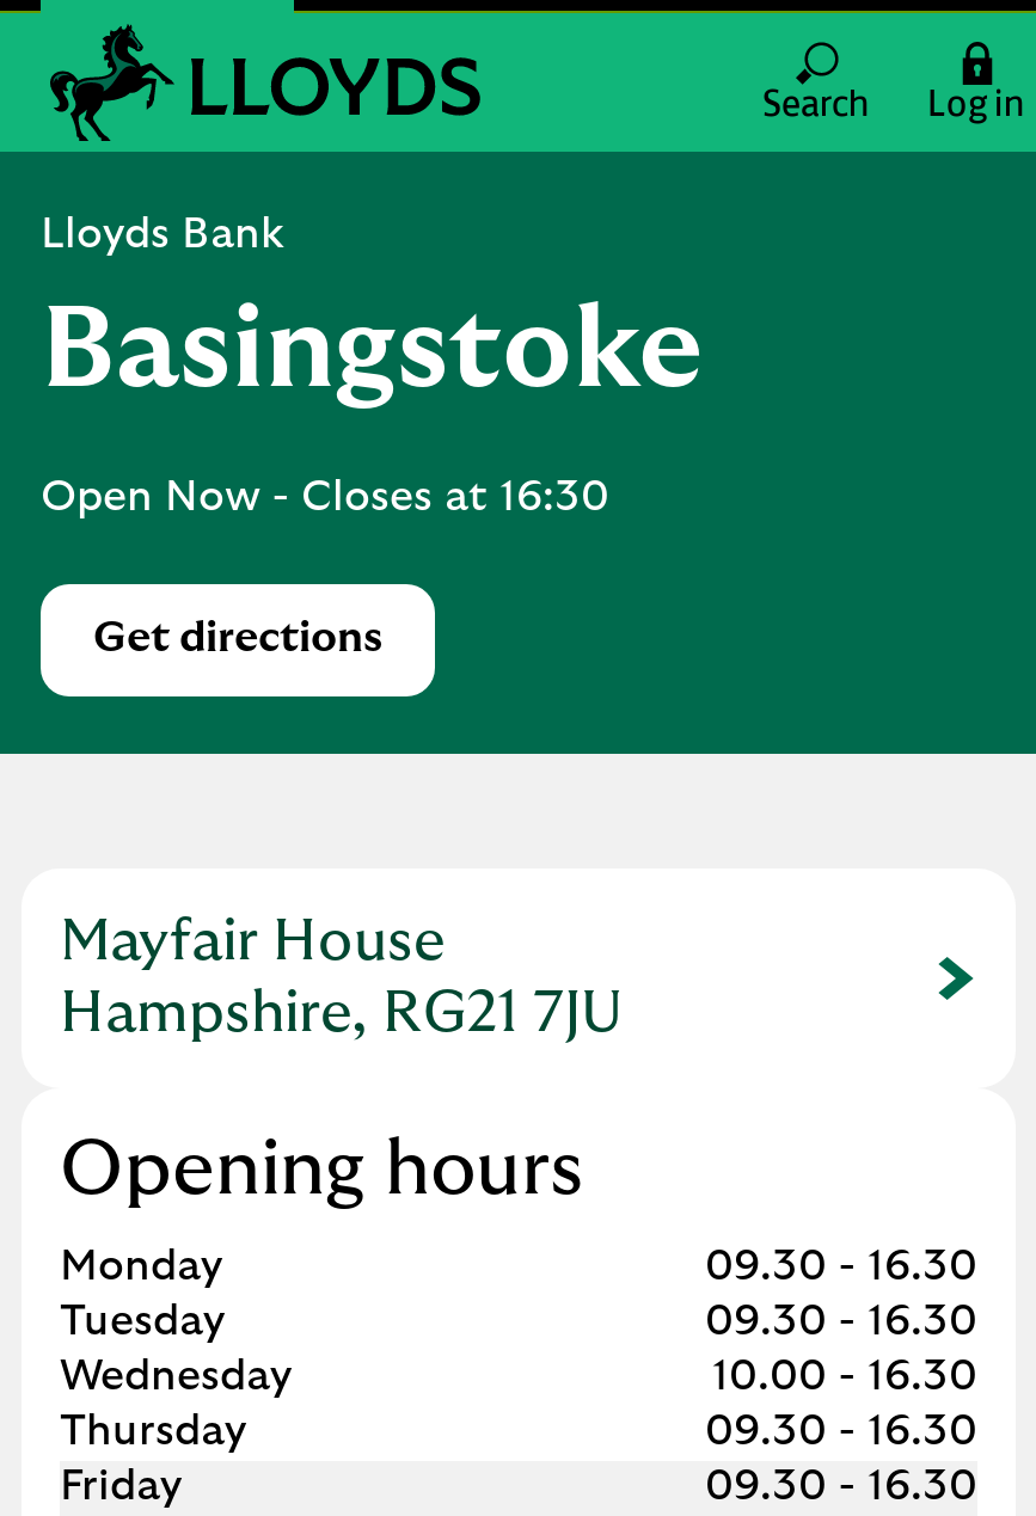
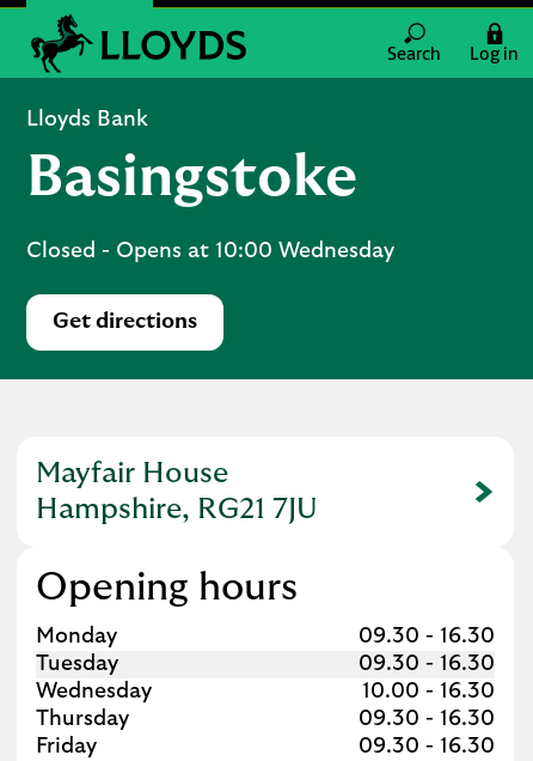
- Open Now - Closes at 16:30
+ Closed - Opens at 10:00 Wednesday
